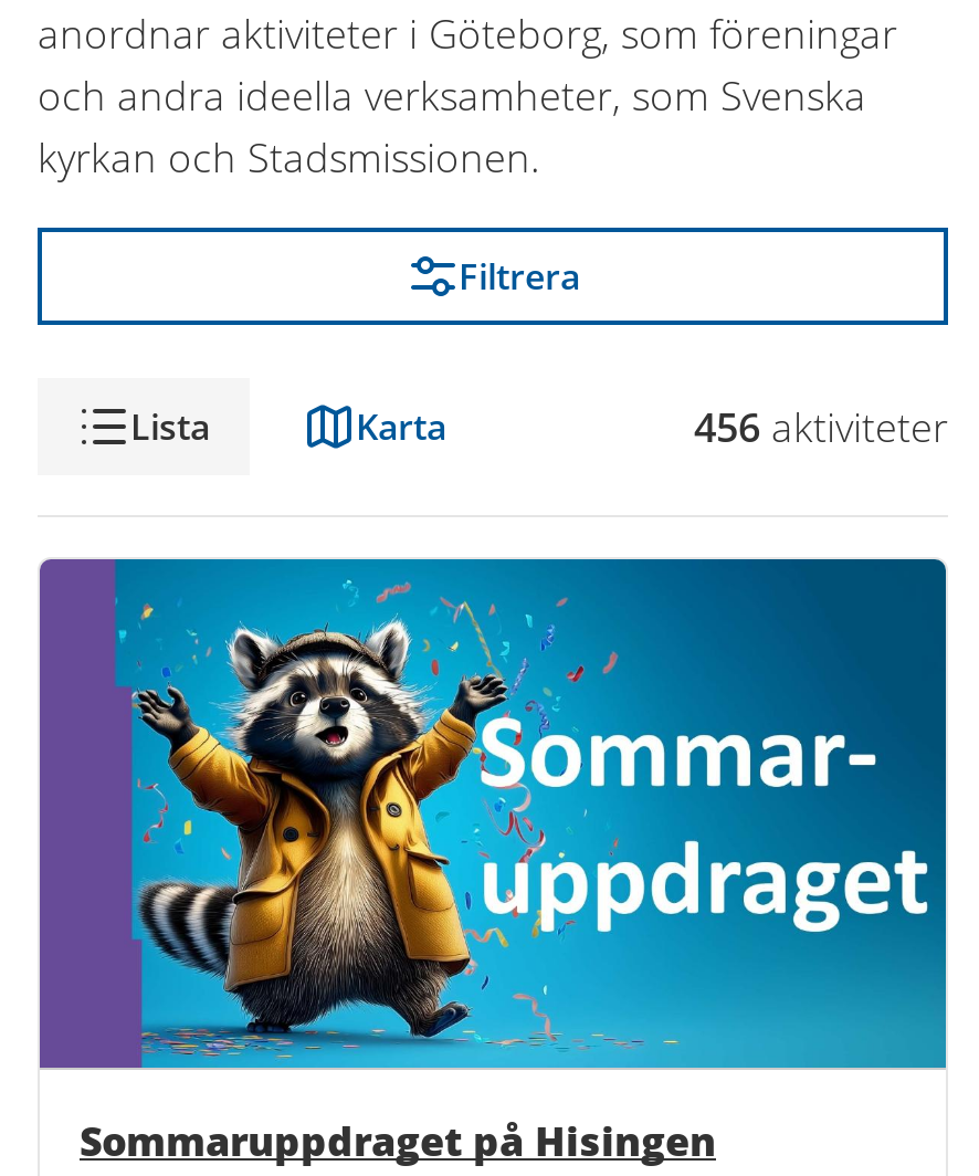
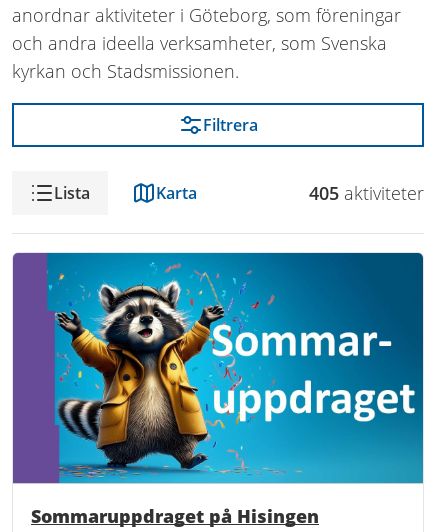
- 456 aktiviteter
+ 405 aktiviteter
